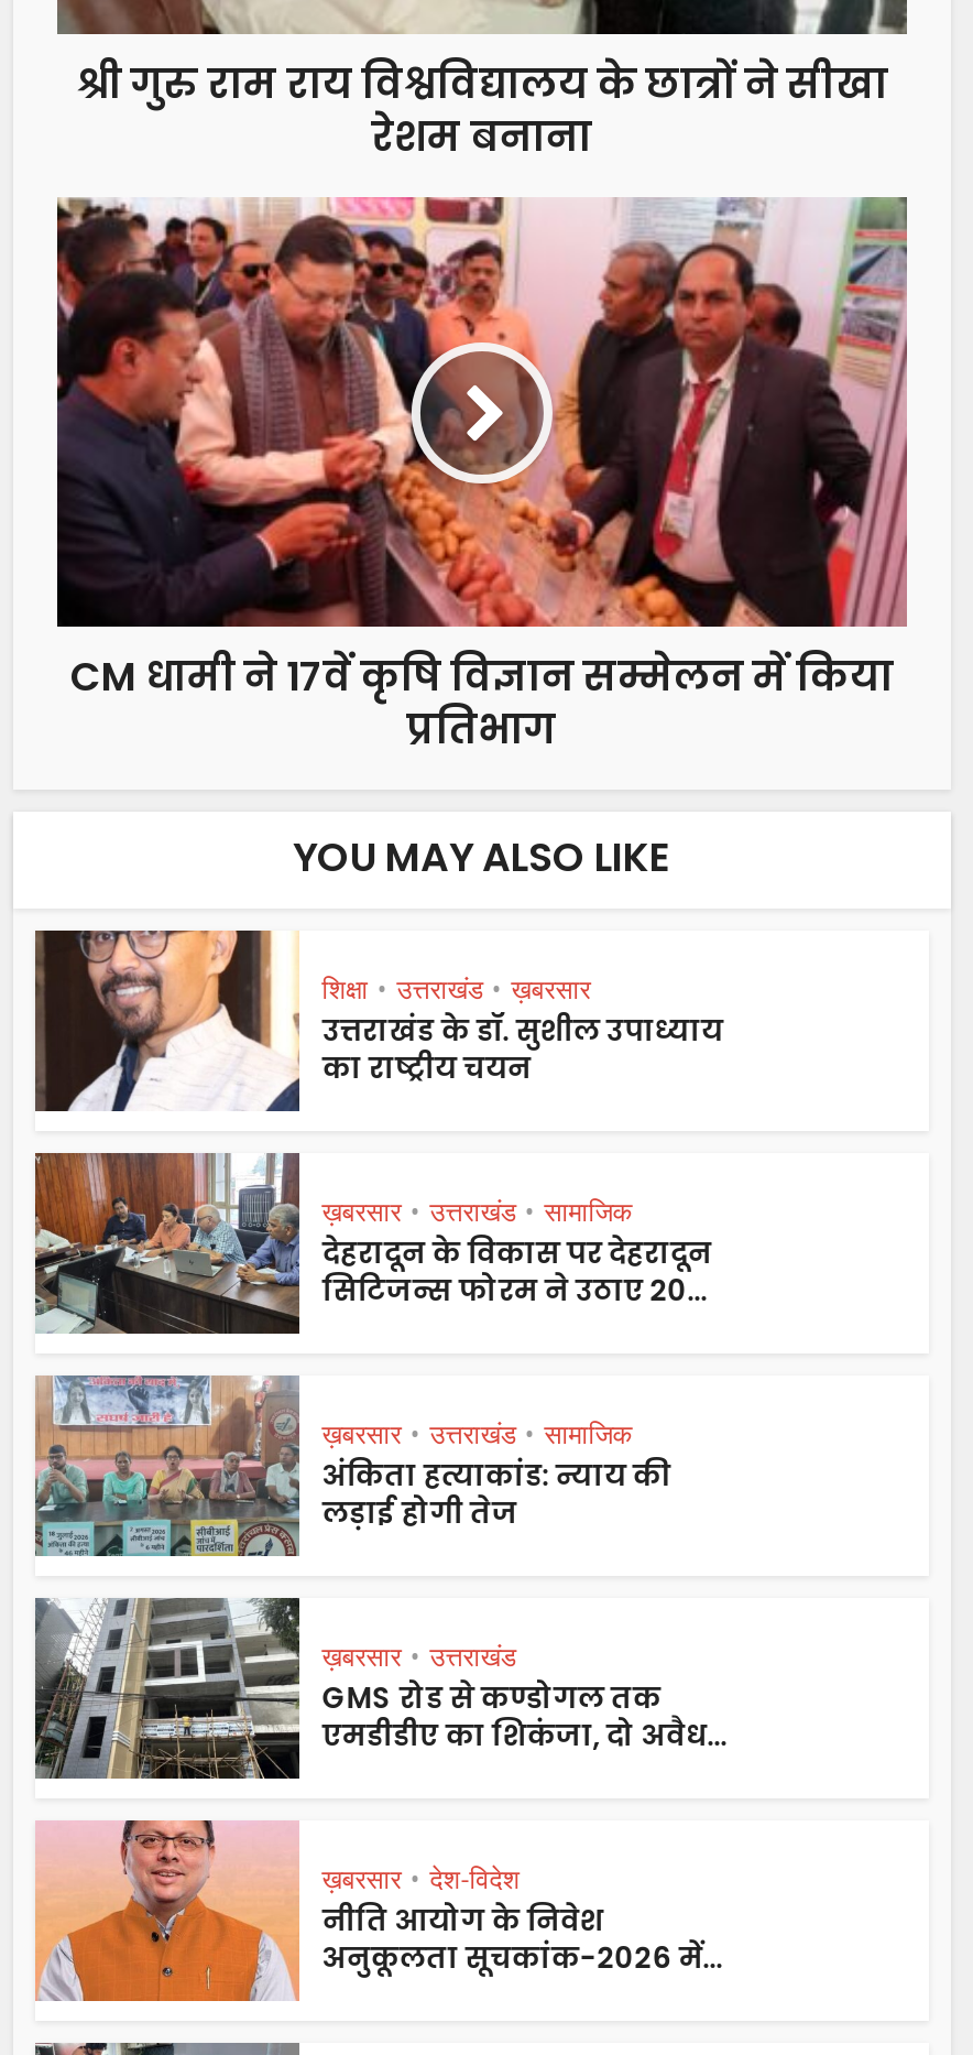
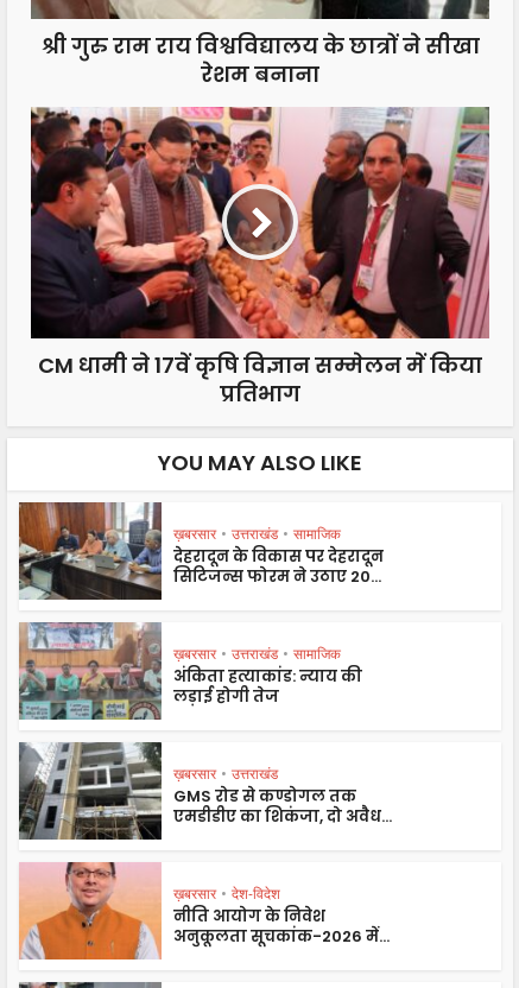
- [image]
- शिक्षा • उत्तराखंड • ख़बरसार
- उत्तराखंड के डॉ. सुशील उपाध्याय
- का राष्ट्रीय चयन
